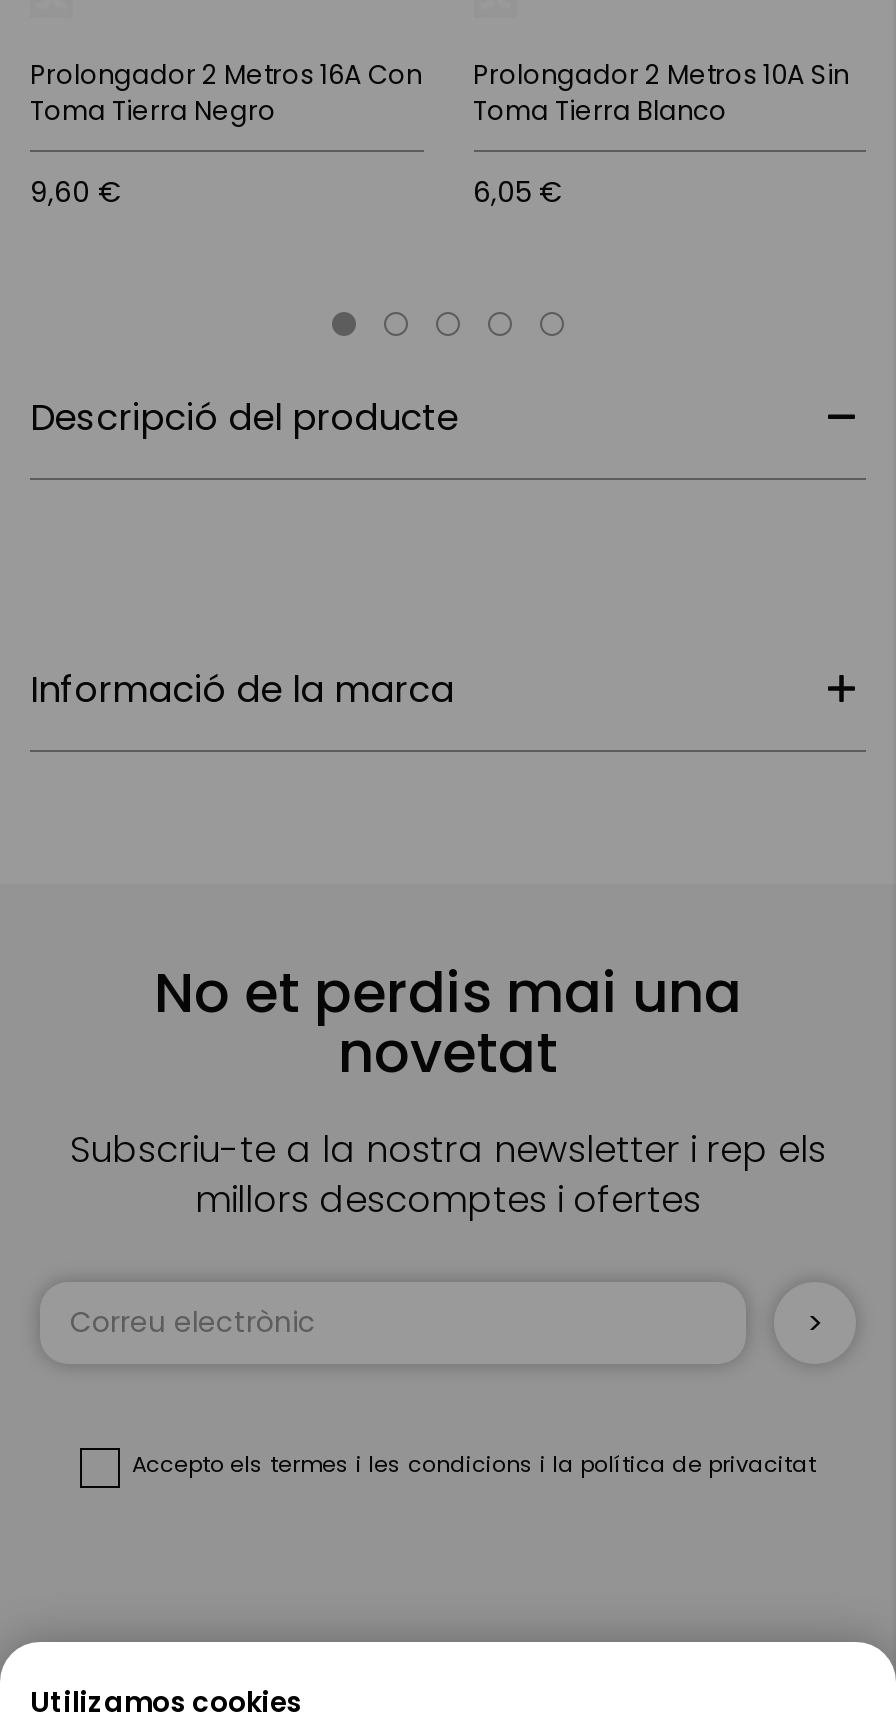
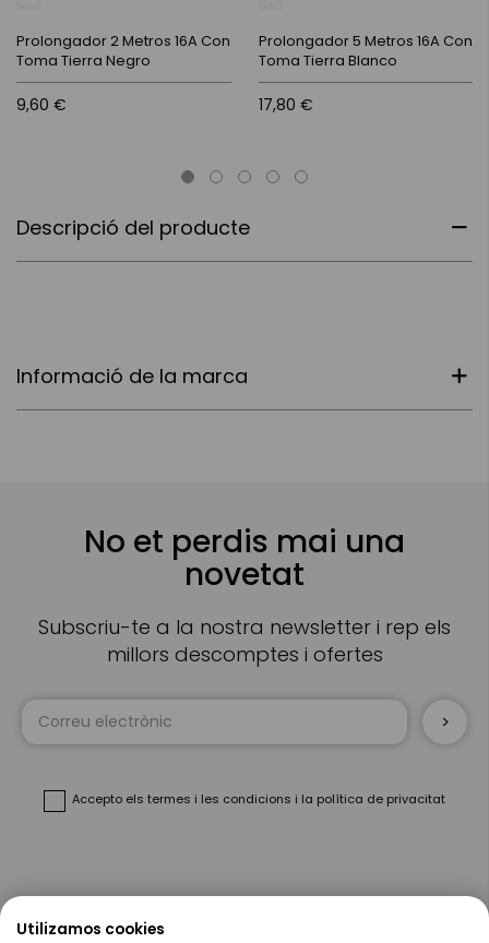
- Prolongador 2 Metros 10A Sin
+ Prolongador 5 Metros 16A Con

- 6,05 €
+ 17,80 €
